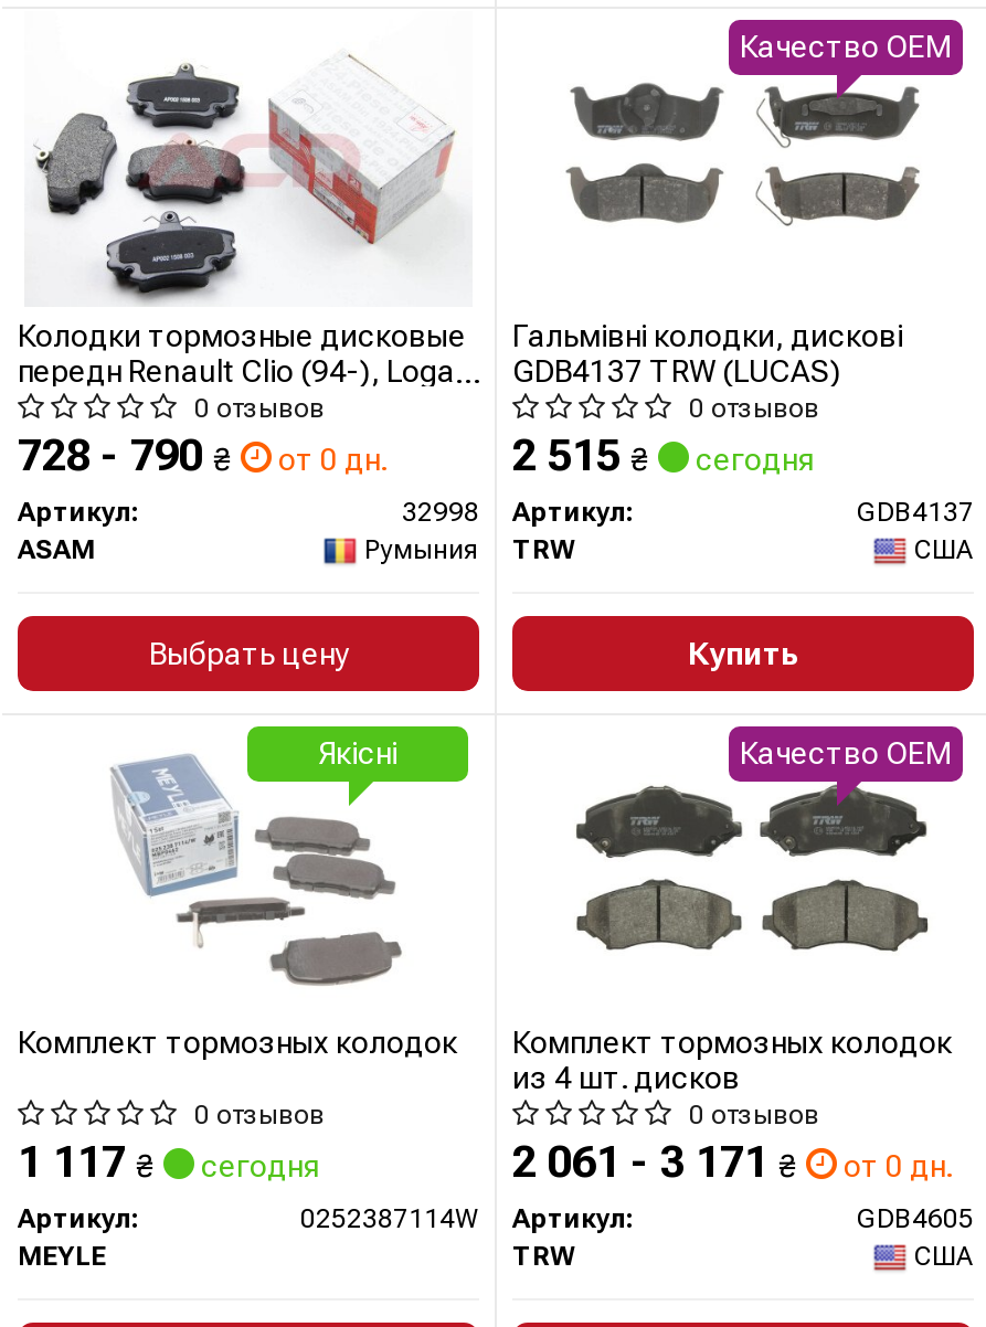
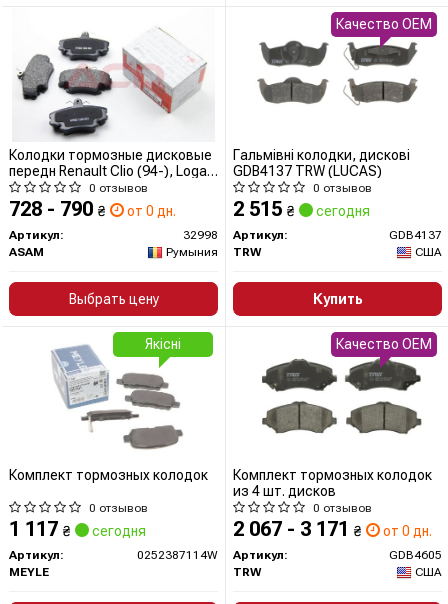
- 2 061 - 3 171 ₴
+ 2 067 - 3 171 ₴
